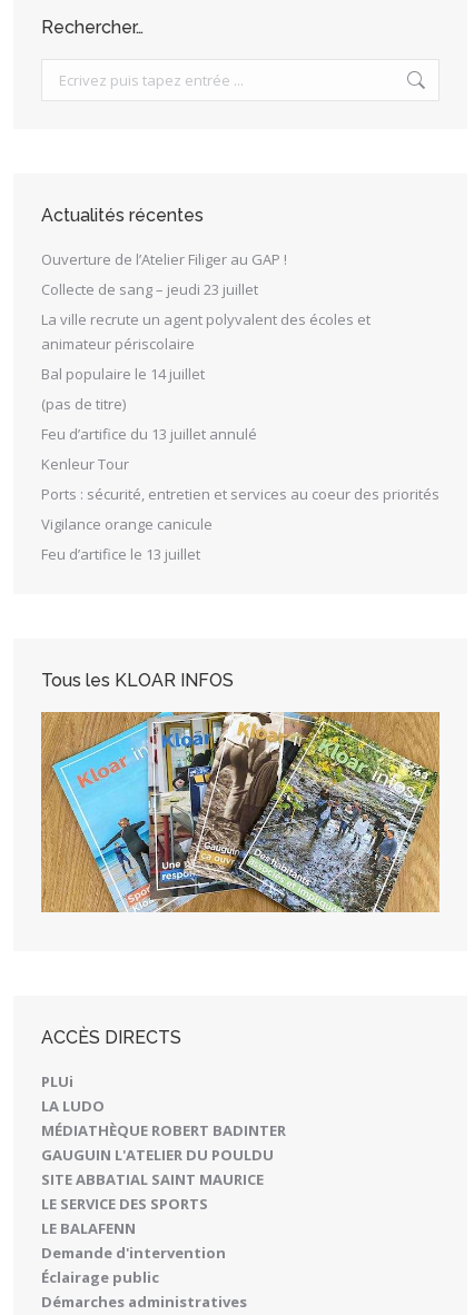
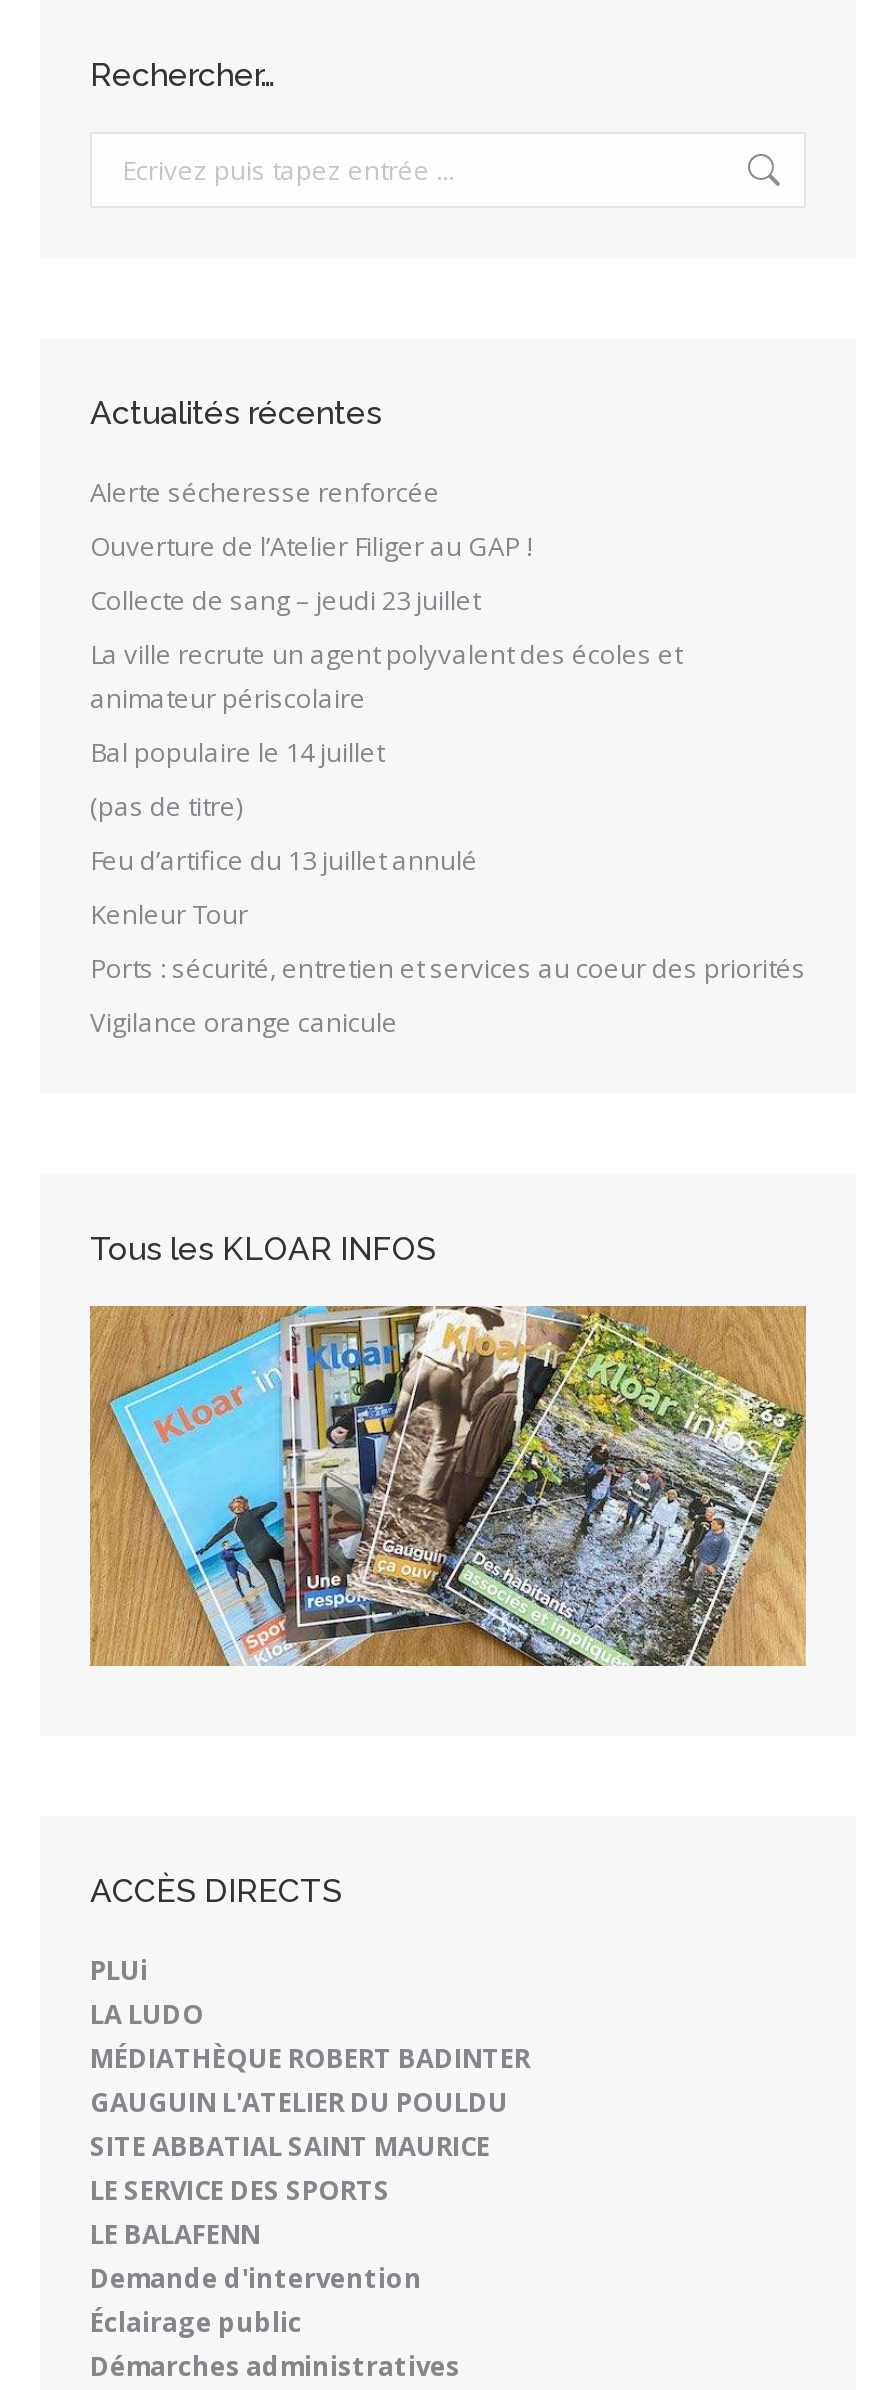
+ Alerte sécheresse renforcée

moved down: Ouverture de l’Atelier Filiger au GAP ! | Collecte de sang – jeudi 23 juillet | La ville recrute un agent polyvalent des écoles et | ... | Ports : sécurité, entretien et services au coeur des priorités | Vigilance orange canicule

- Feu d’artifice le 13 juillet
